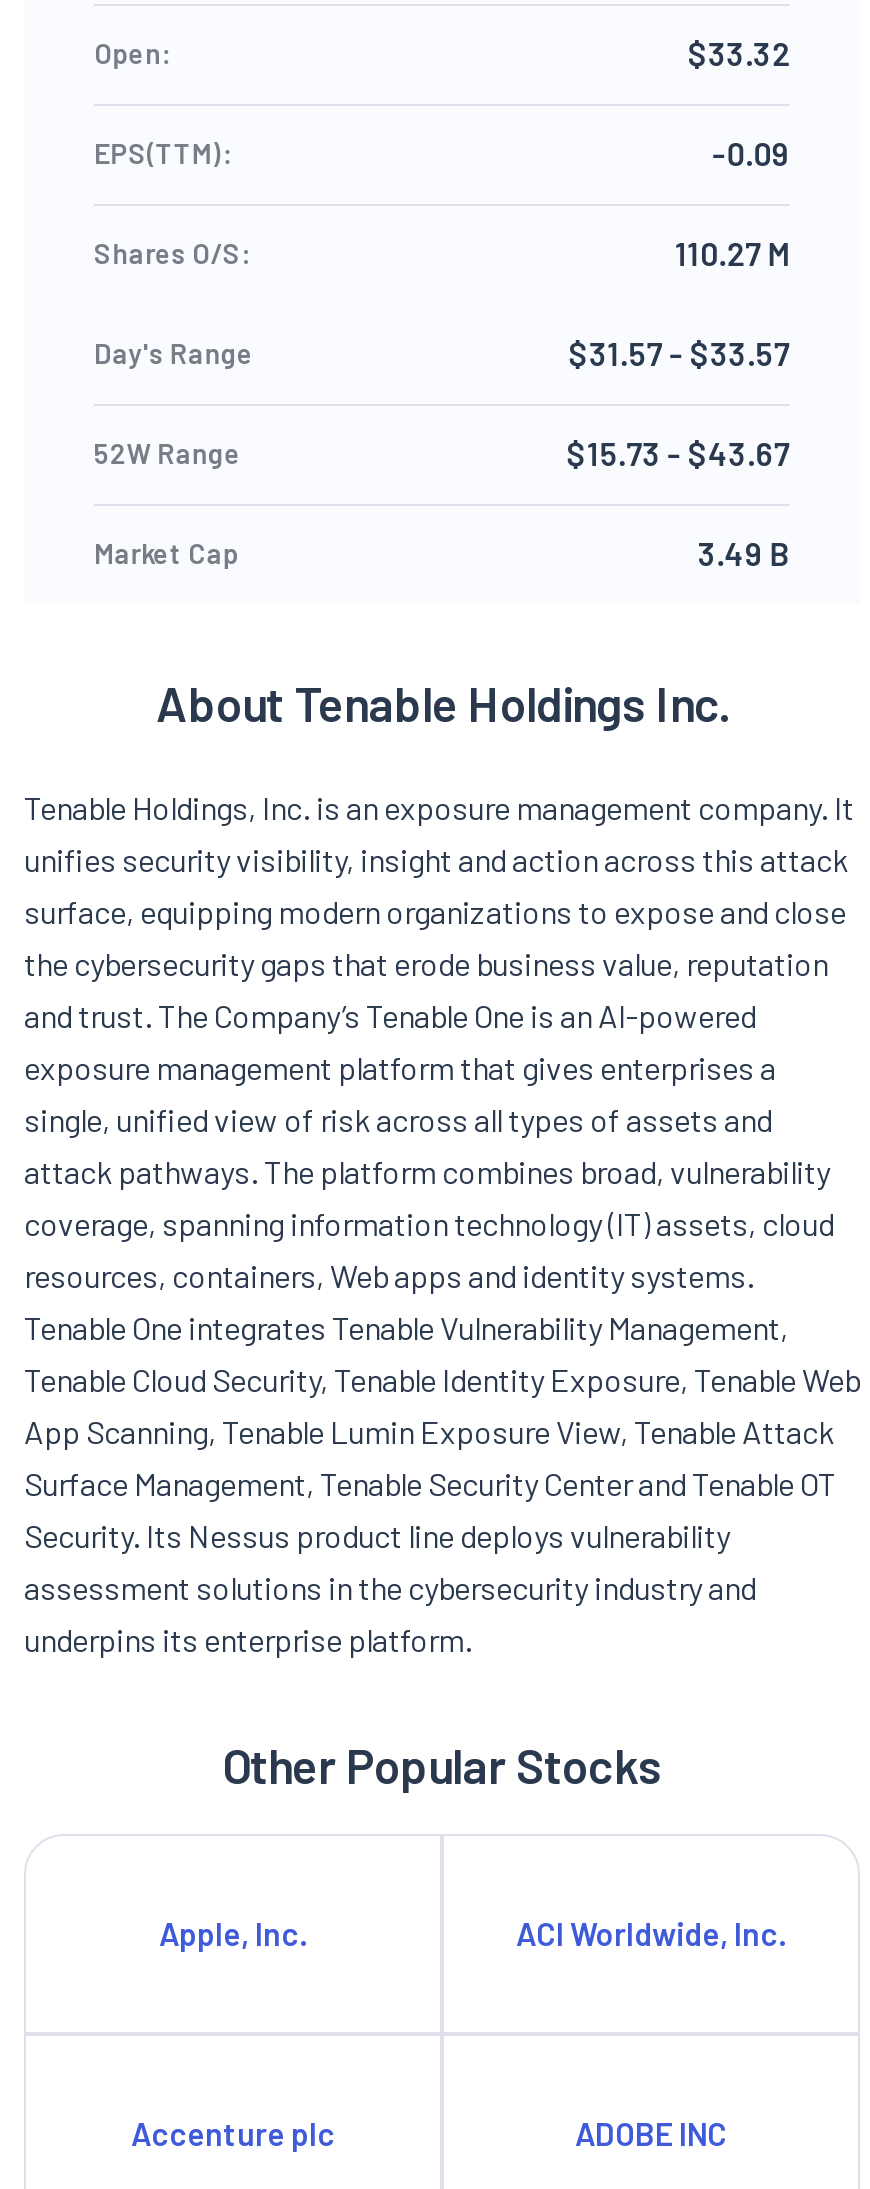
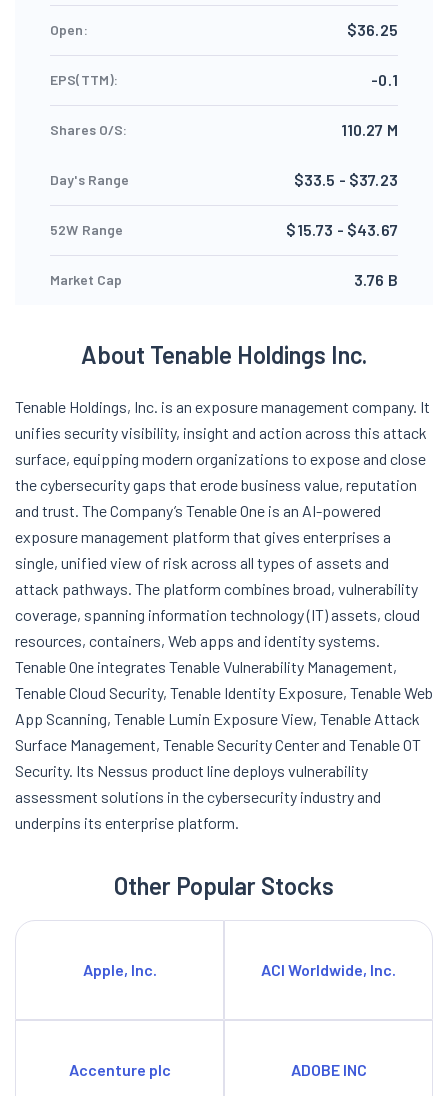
- $33.32
+ $36.25

- -0.09
+ -0.1

- $31.57 - $33.57
+ $33.5 - $37.23

- 3.49 B
+ 3.76 B
